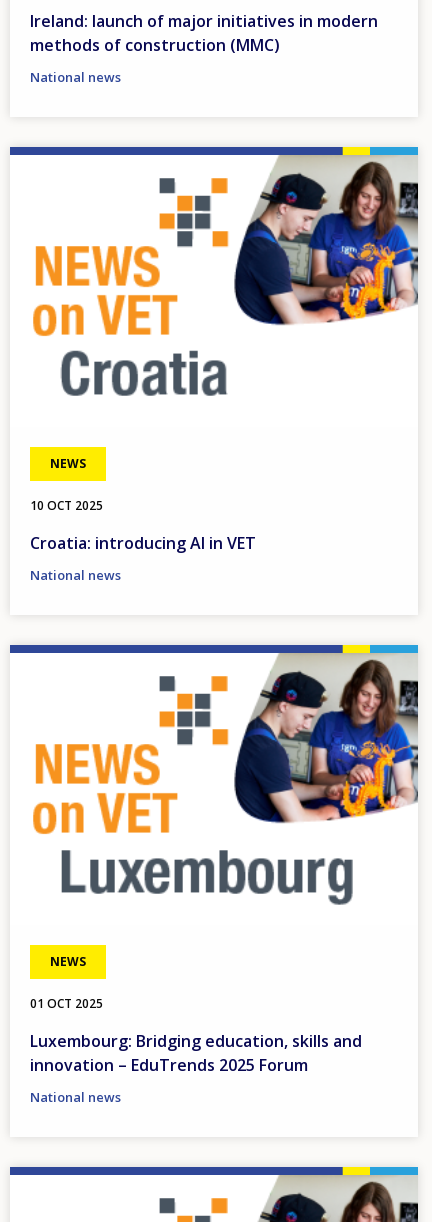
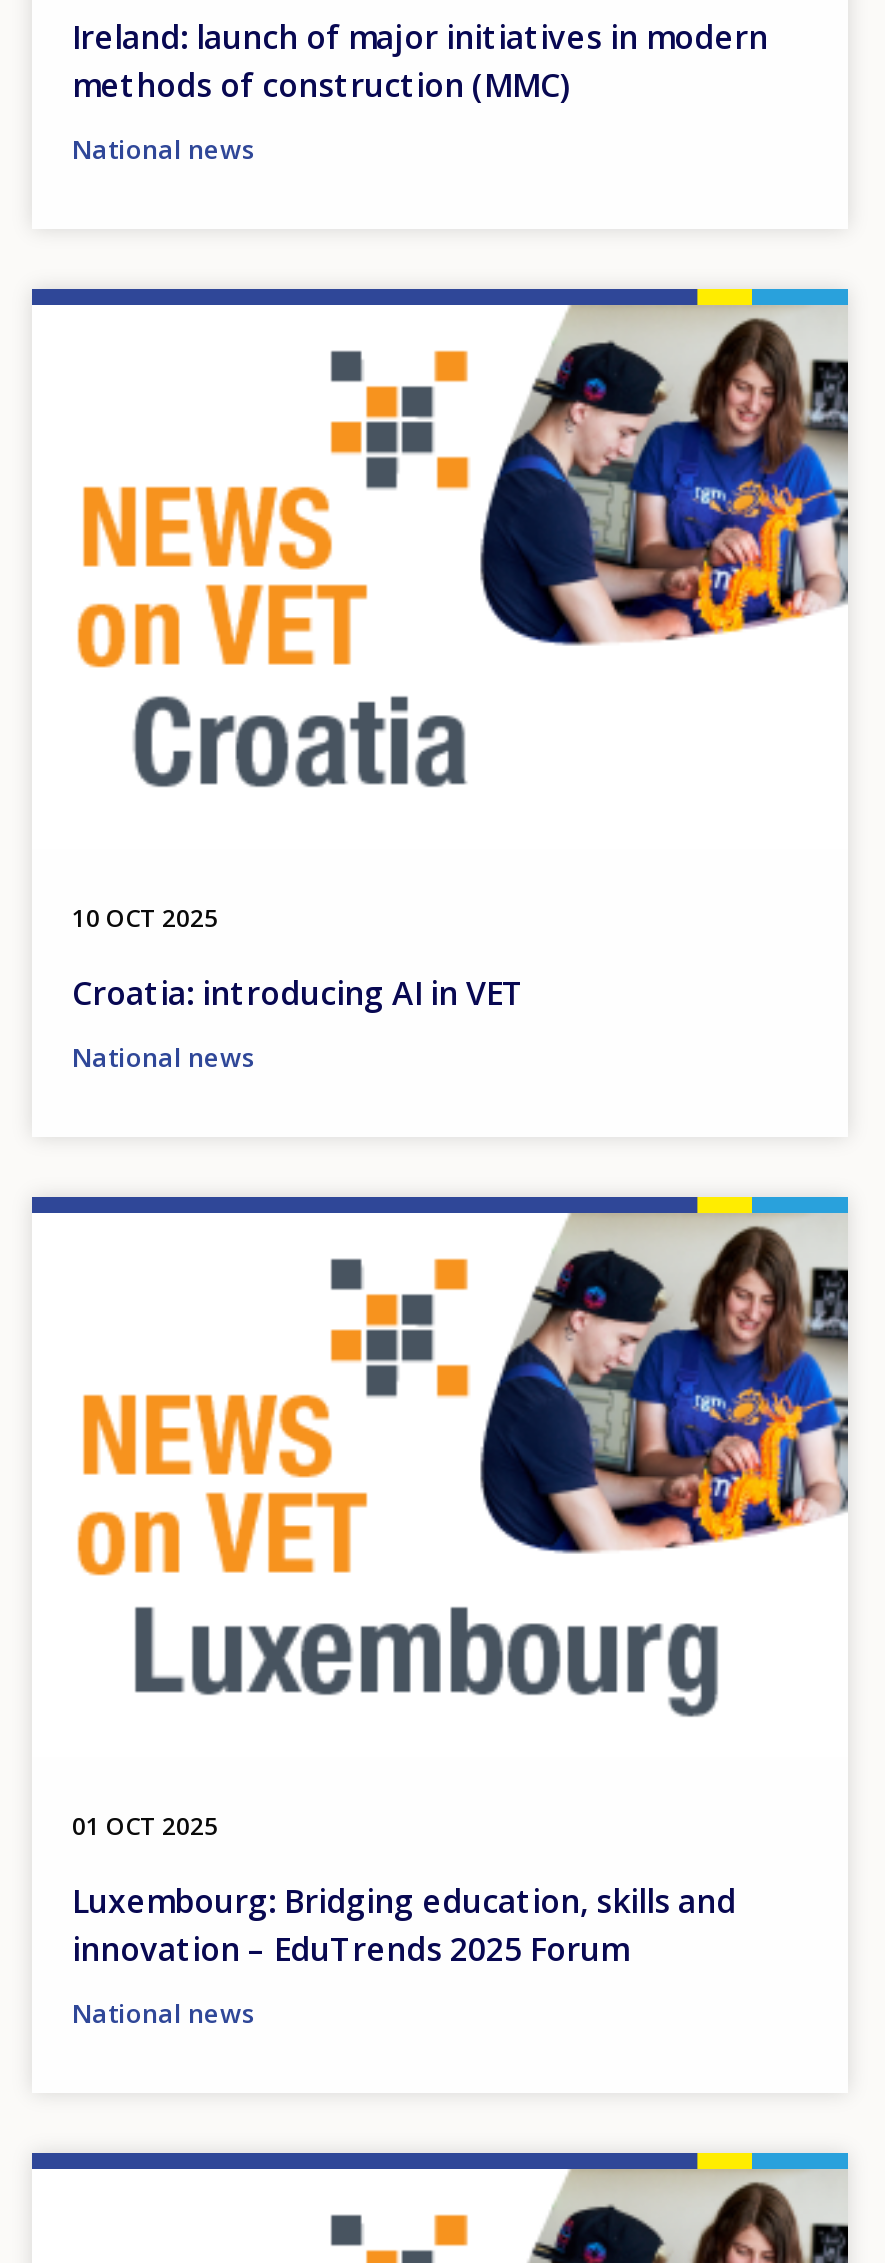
- NEWS

- NEWS
